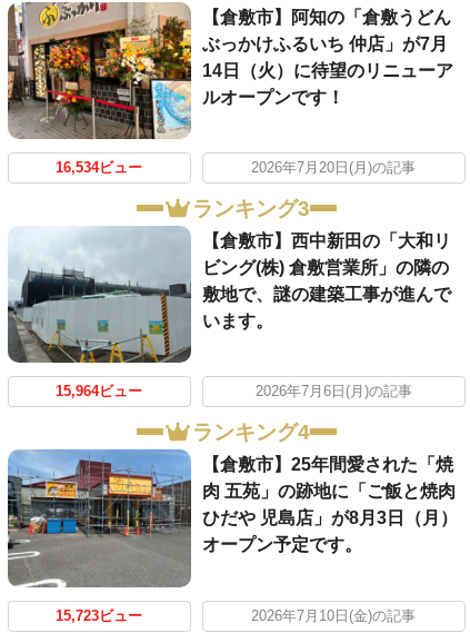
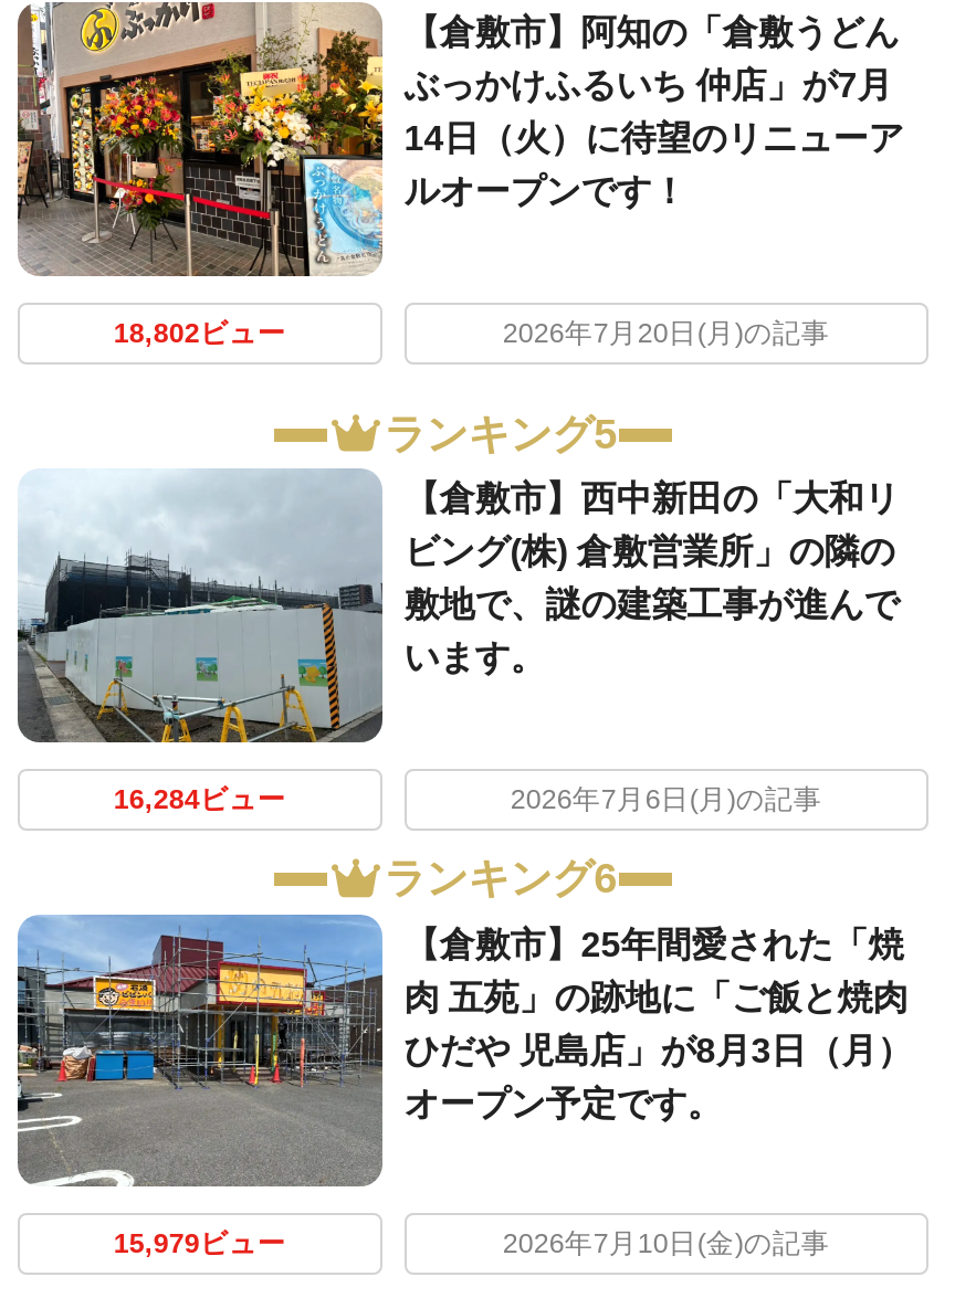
- 16,534ビュー
+ 18,802ビュー

- ランキング3
+ ランキング5

- 15,964ビュー
+ 16,284ビュー

- ランキング4
+ ランキング6

- 15,723ビュー
+ 15,979ビュー
